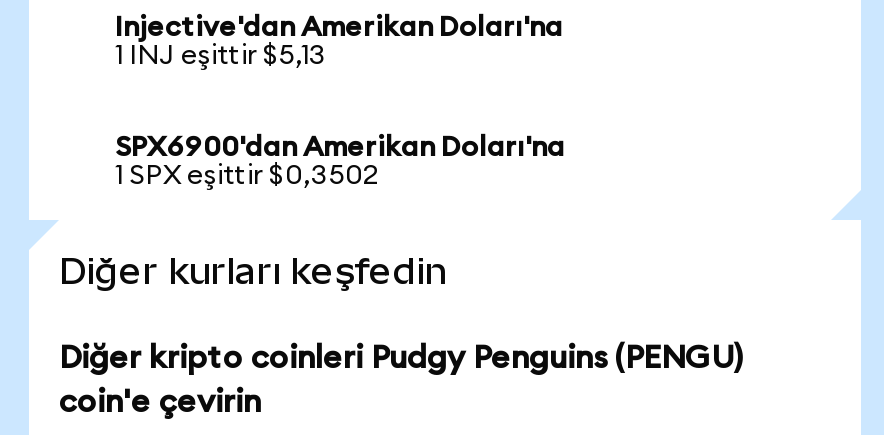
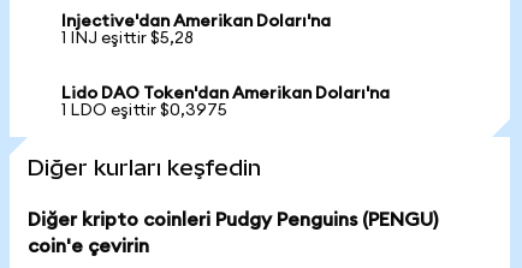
- 1 INJ eşittir $5,13
+ 1 INJ eşittir $5,28

- SPX6900'dan Amerikan Doları'na
- 1 SPX eşittir $0,3502
+ Lido DAO Token'dan Amerikan Doları'na
+ 1 LDO eşittir $0,3975
